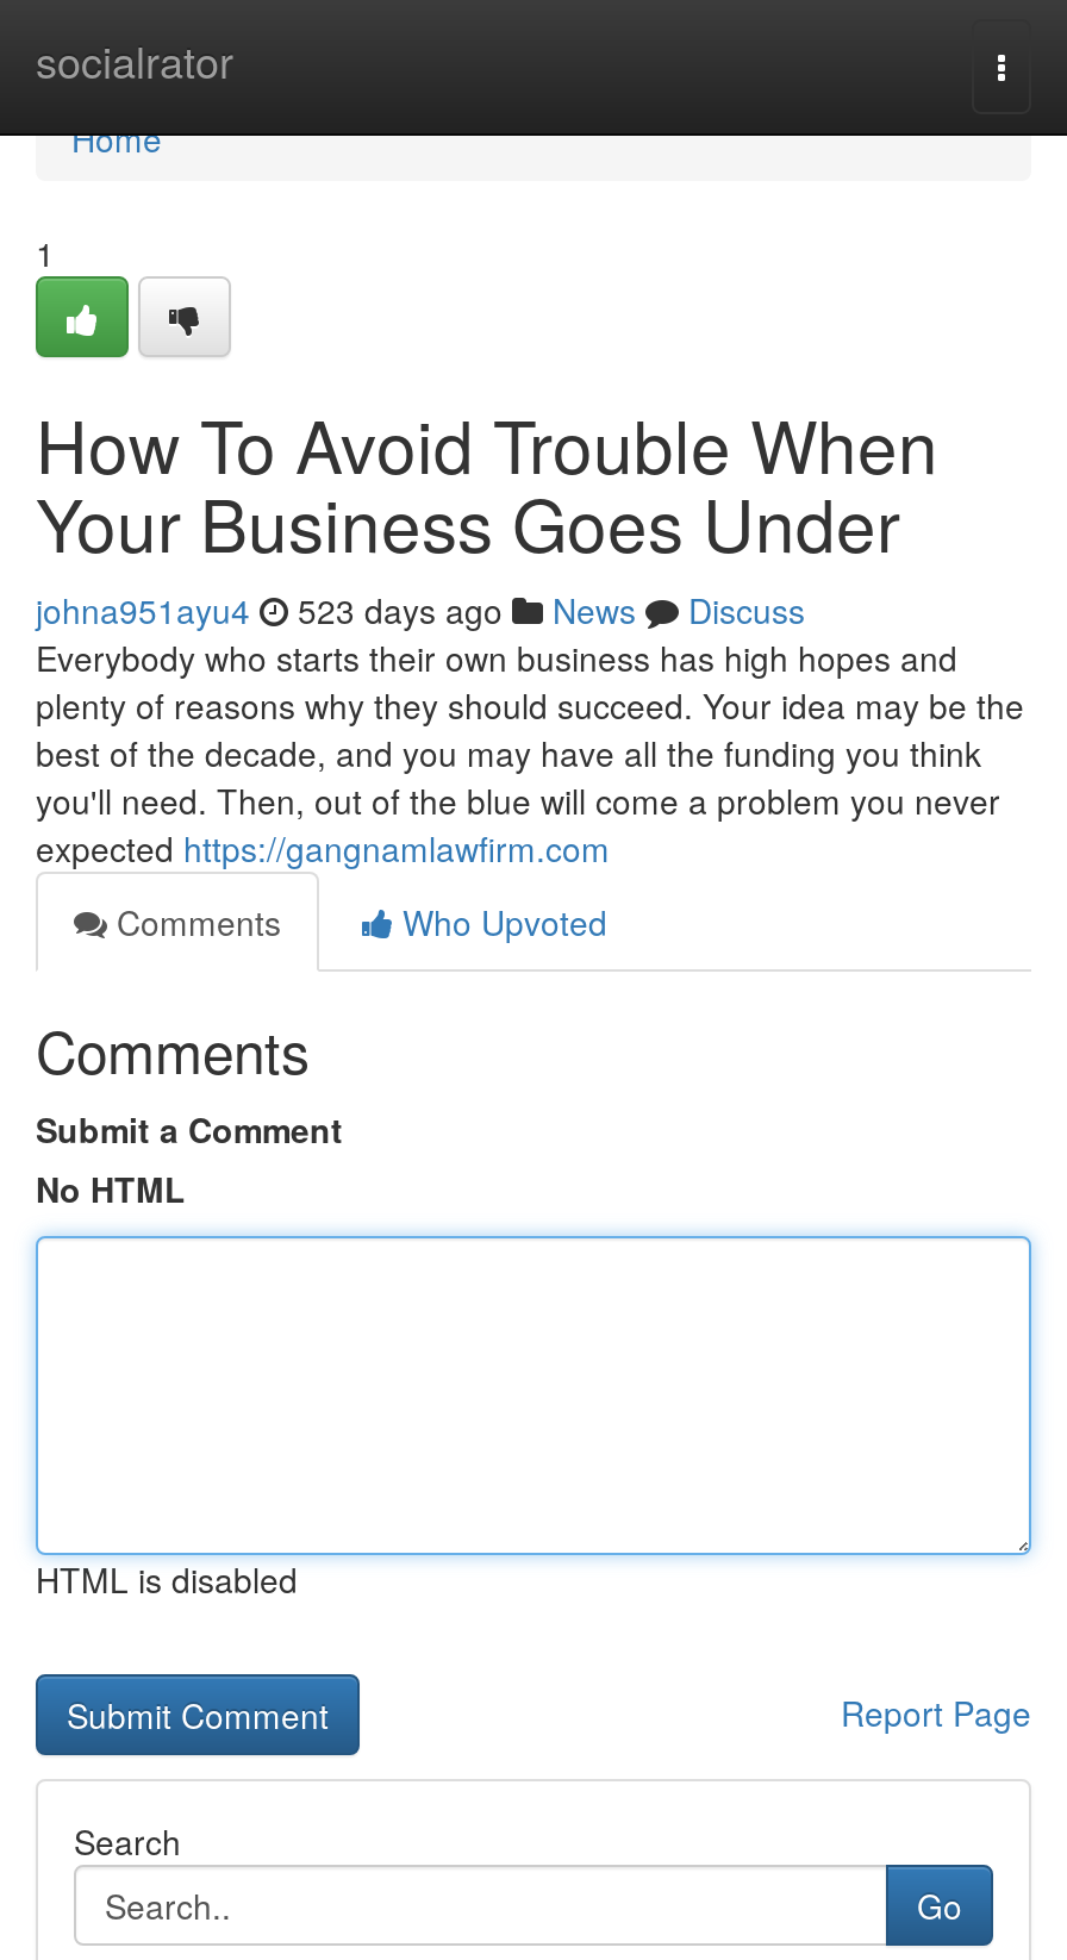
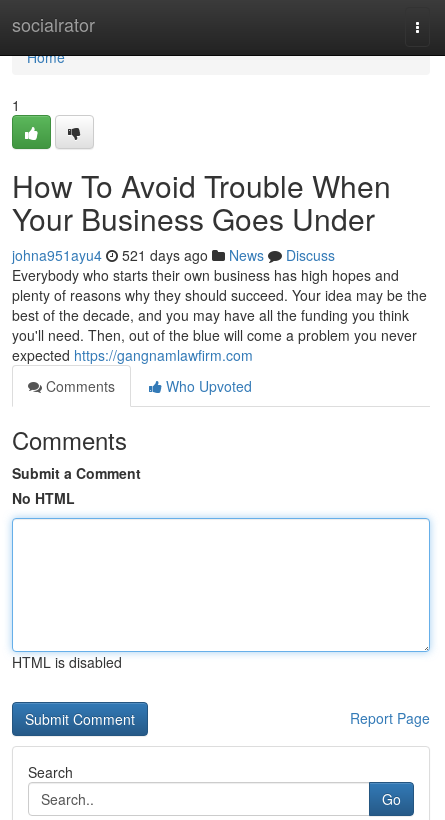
- johna951ayu4 523 days ago News Discuss
+ johna951ayu4 521 days ago News Discuss
